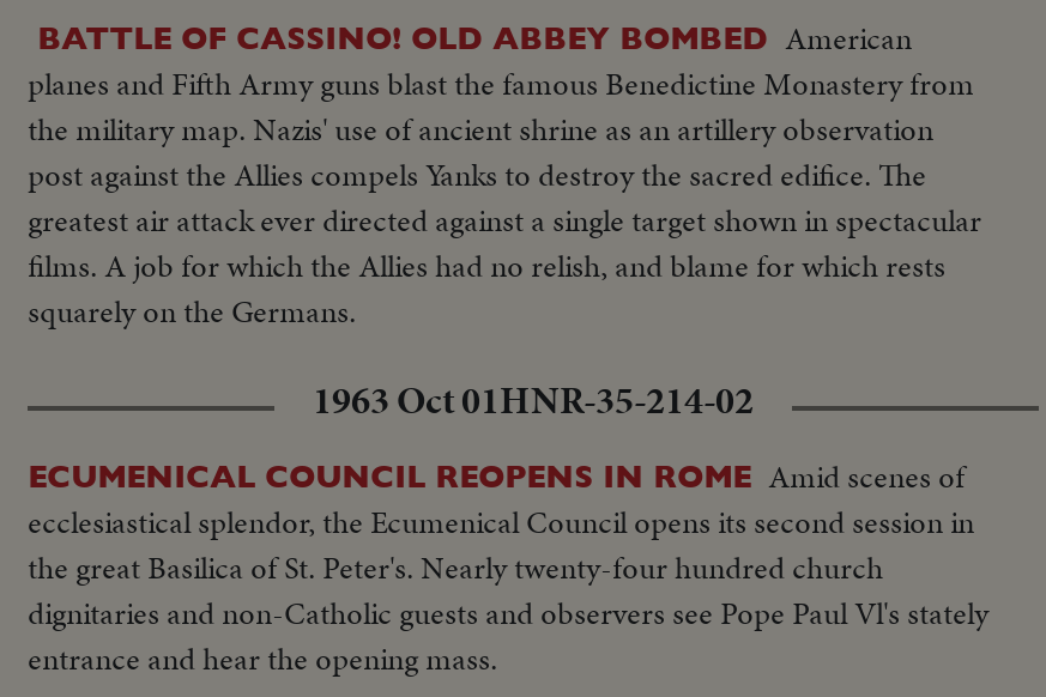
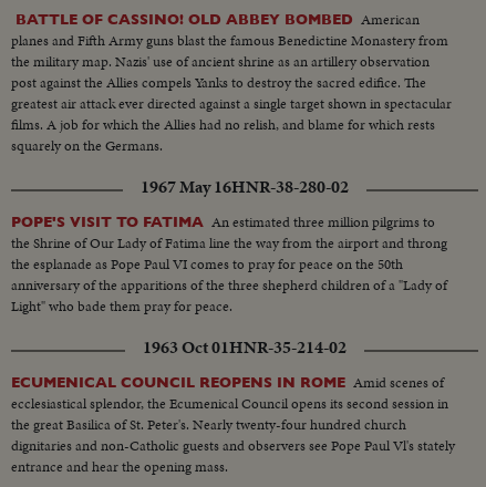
+ 1967 May 16HNR-38-280-02
+ POPE'S VISIT TO FATIMA An estimated three million pilgrims to
+ the Shrine of Our Lady of Fatima line the way from the airport and throng
+ the esplanade as Pope Paul VI comes to pray for peace on the 50th
+ anniversary of the apparitions of the three shepherd children of a "Lady of
+ Light" who bade them pray for peace.
